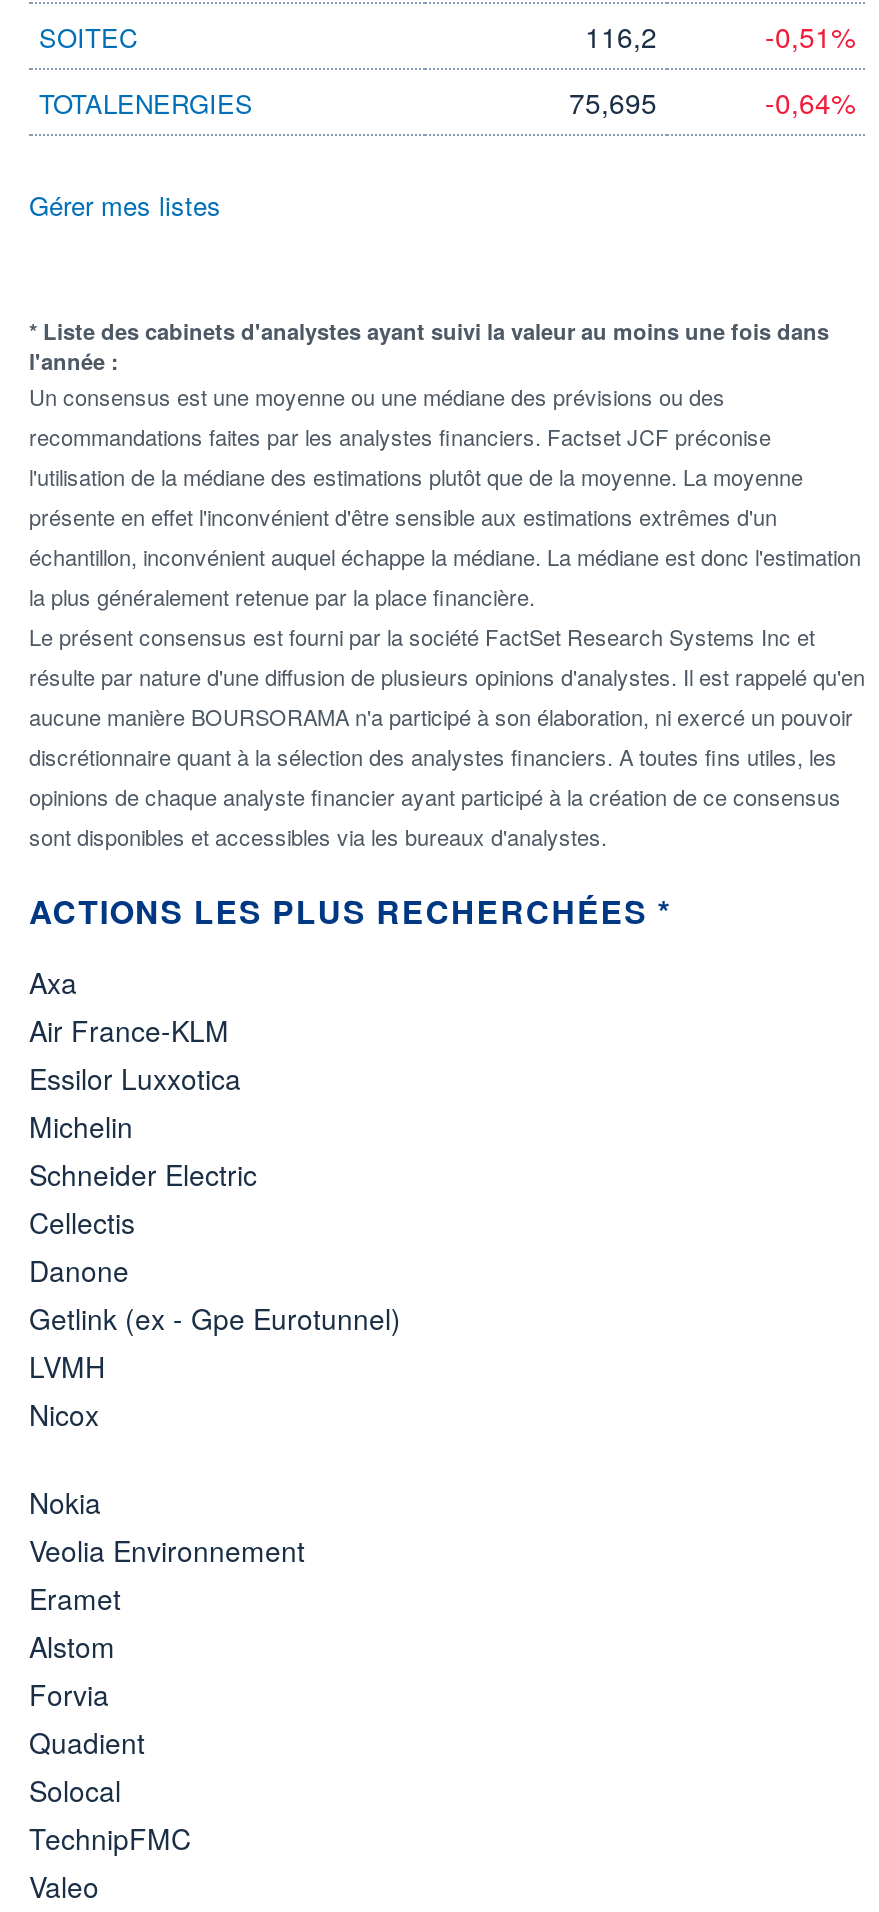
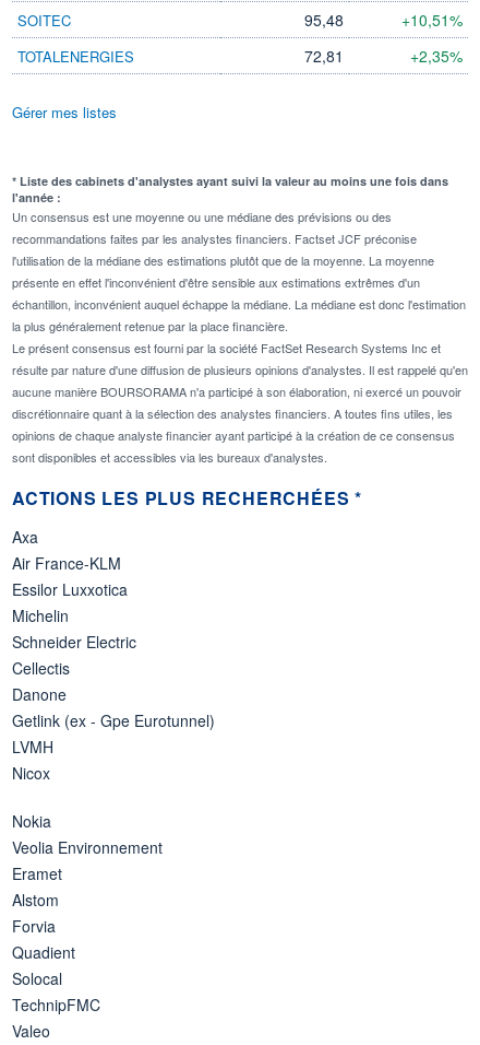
- 116,2
+ 95,48

- -0,51%
+ +10,51%

- 75,695
+ 72,81

- -0,64%
+ +2,35%
